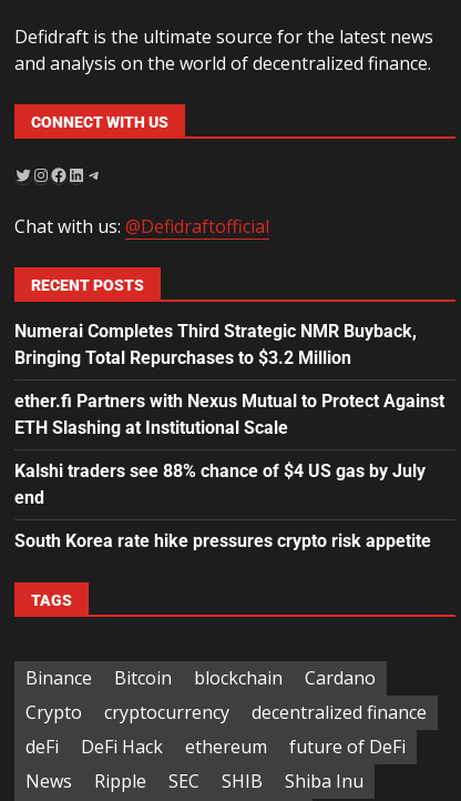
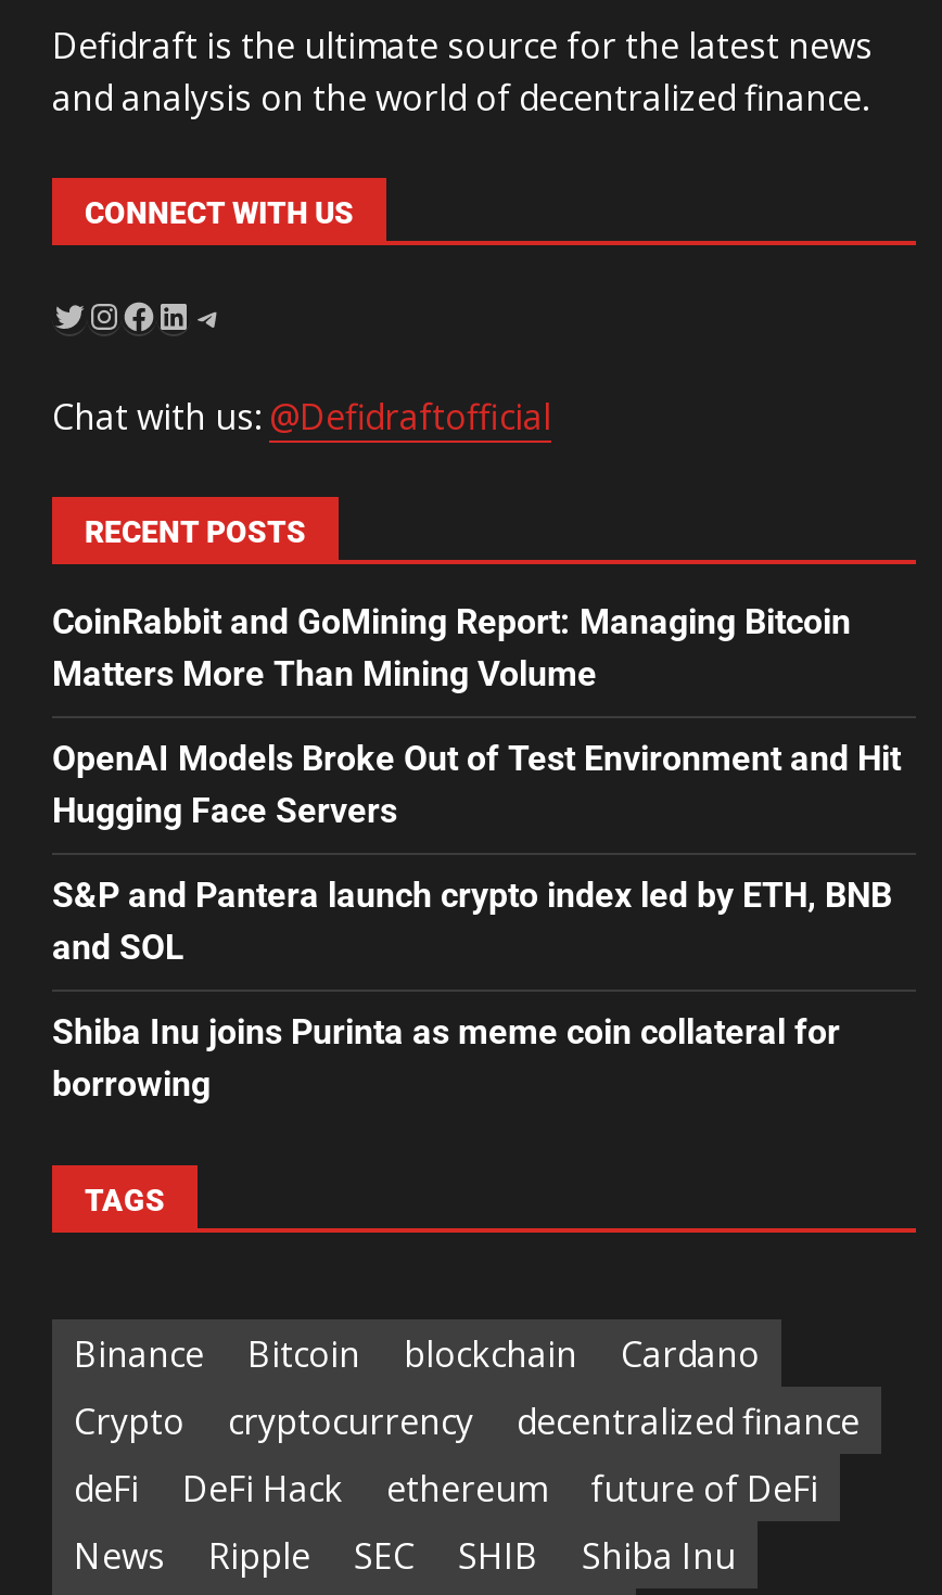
- Numerai Completes Third Strategic NMR Buyback,
- Bringing Total Repurchases to $3.2 Million
+ CoinRabbit and GoMining Report: Managing Bitcoin
+ Matters More Than Mining Volume

- ether.fi Partners with Nexus Mutual to Protect Against
- ETH Slashing at Institutional Scale
+ OpenAI Models Broke Out of Test Environment and Hit
+ Hugging Face Servers

- Kalshi traders see 88% chance of $4 US gas by July
- end
+ S&P and Pantera launch crypto index led by ETH, BNB
+ and SOL

- South Korea rate hike pressures crypto risk appetite
+ Shiba Inu joins Purinta as meme coin collateral for
+ borrowing
